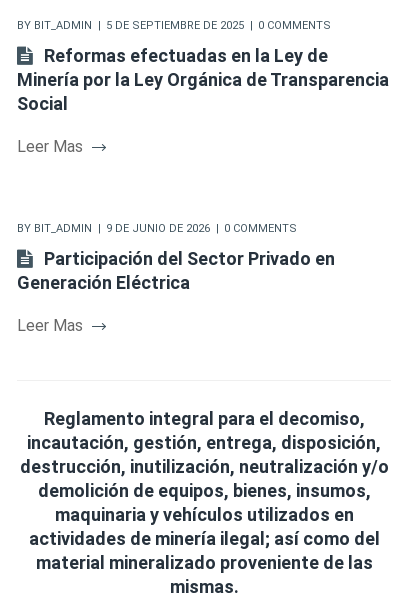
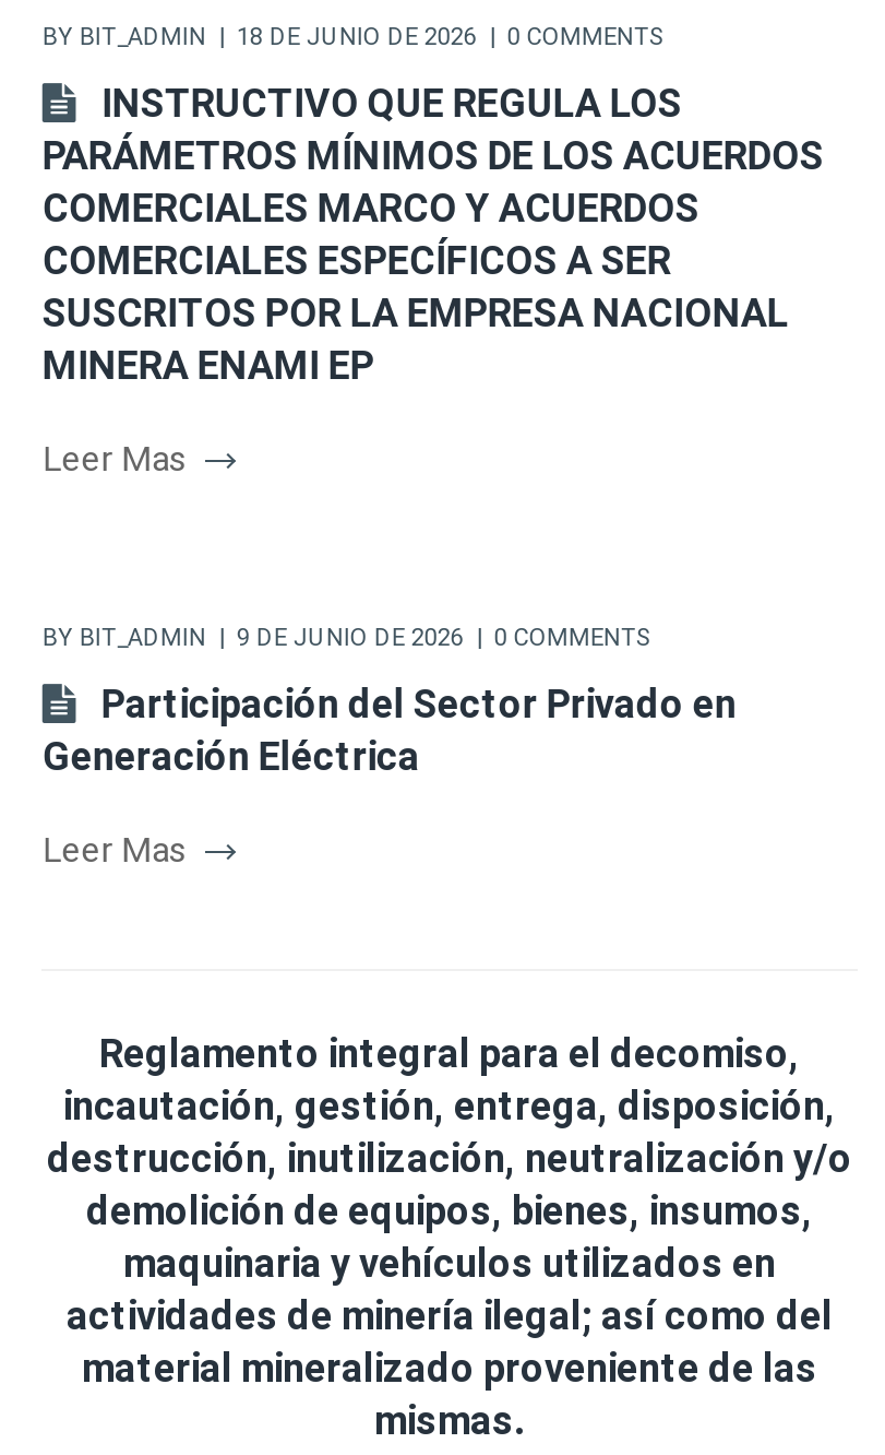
- 5 DE SEPTIEMBRE DE 2025
+ 18 DE JUNIO DE 2026

- Reformas efectuadas en la Ley de
- Minería por la Ley Orgánica de Transparencia
- Social
+ INSTRUCTIVO QUE REGULA LOS
+ PARÁMETROS MÍNIMOS DE LOS ACUERDOS
+ COMERCIALES MARCO Y ACUERDOS
+ COMERCIALES ESPECÍFICOS A SER
+ SUSCRITOS POR LA EMPRESA NACIONAL
+ MINERA ENAMI EP
